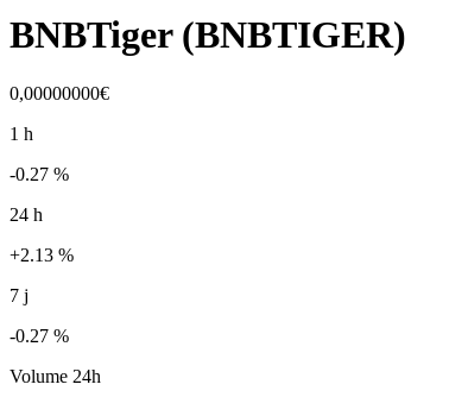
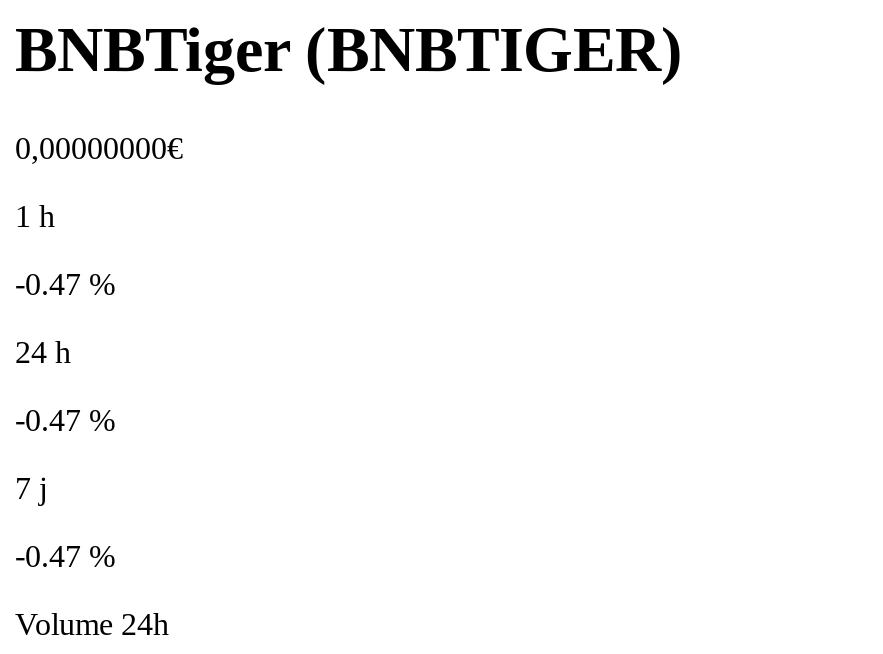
- -0.27 %
+ -0.47 %

- +2.13 %
+ -0.47 %

- -0.27 %
+ -0.47 %
